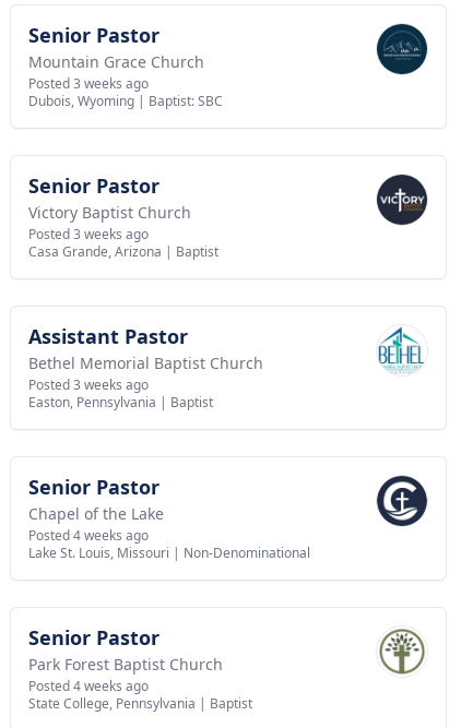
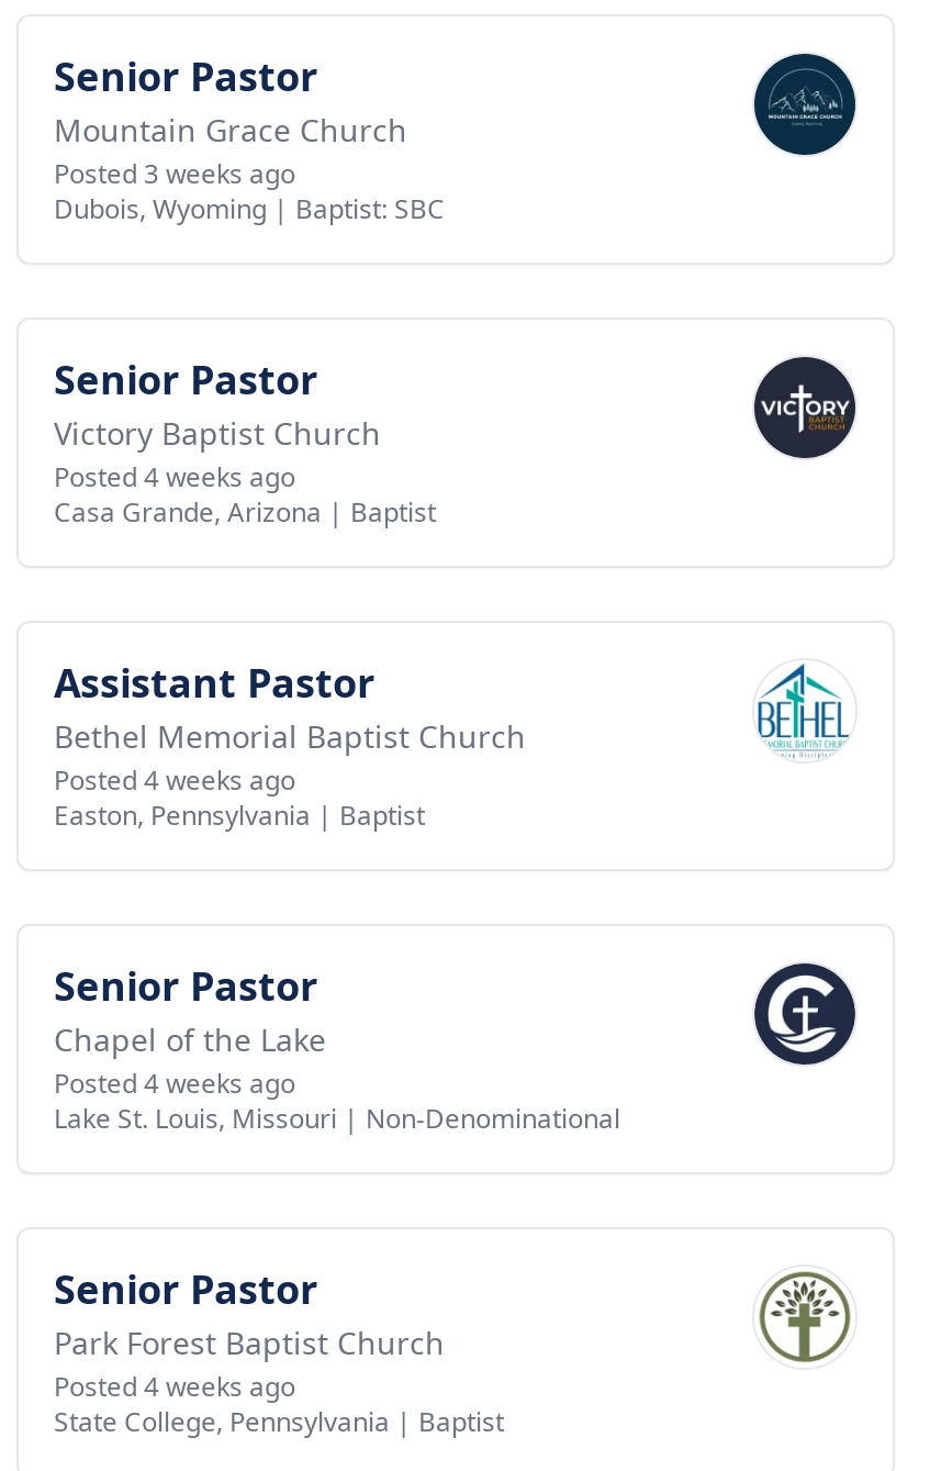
- Posted 3 weeks ago
+ Posted 4 weeks ago

- Posted 3 weeks ago
+ Posted 4 weeks ago
